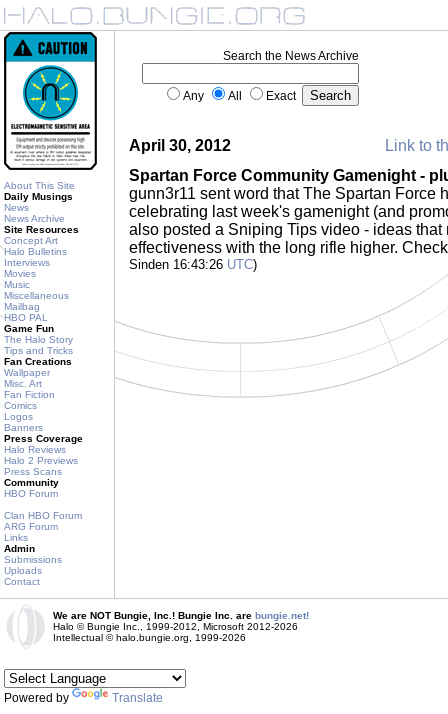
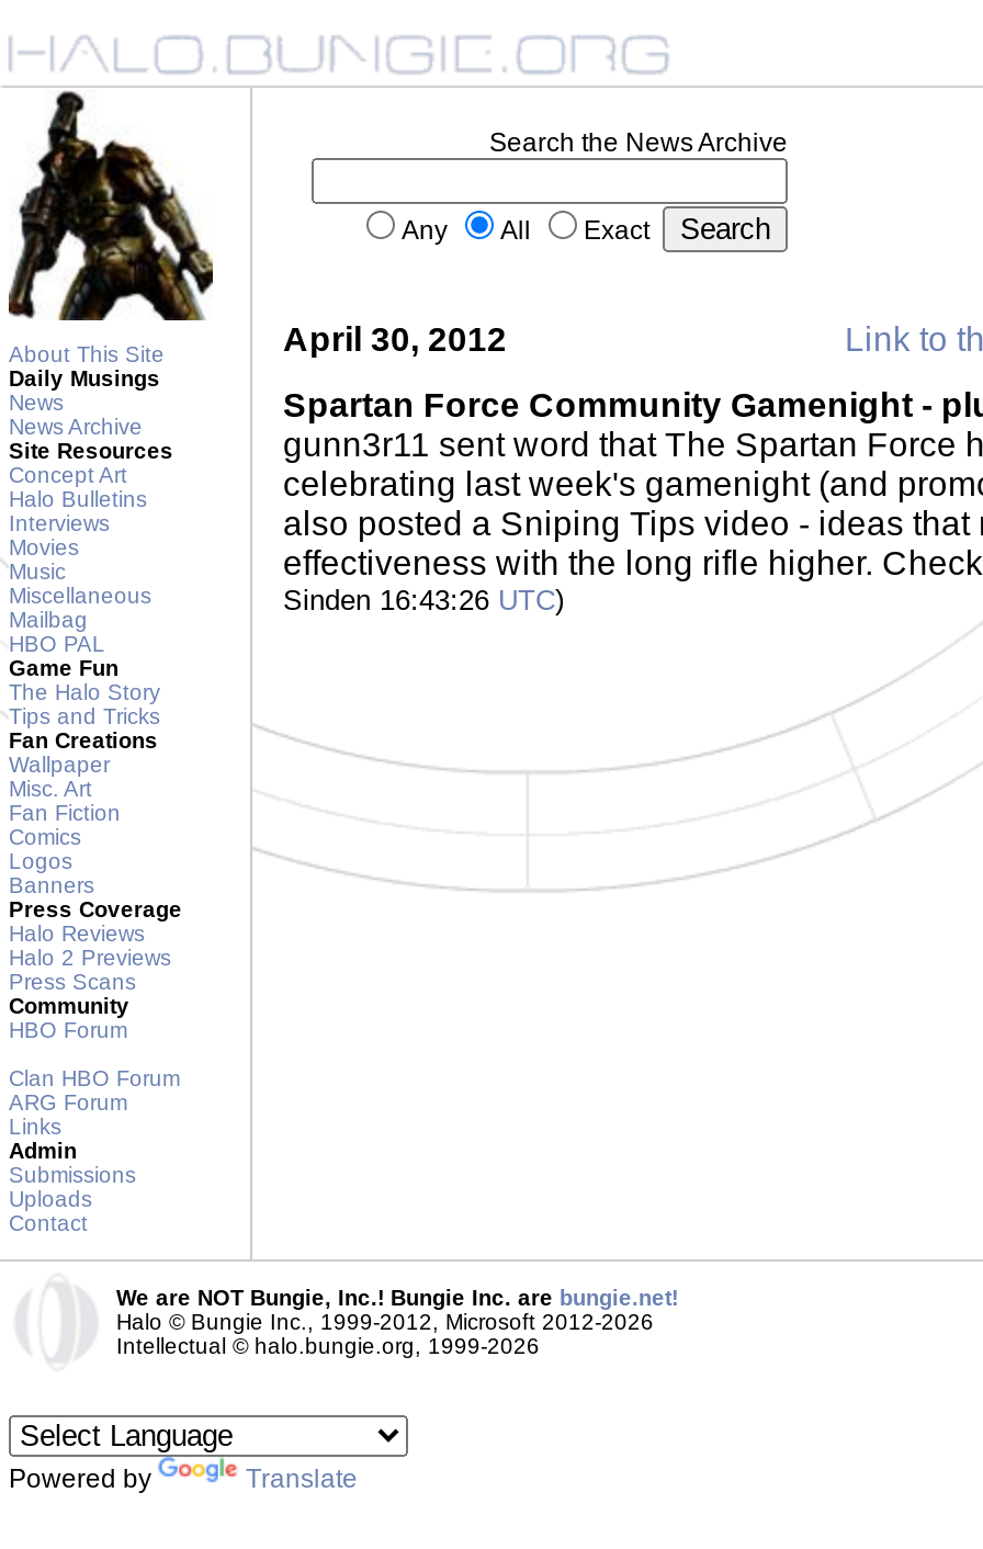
- [image]
+ [image]
